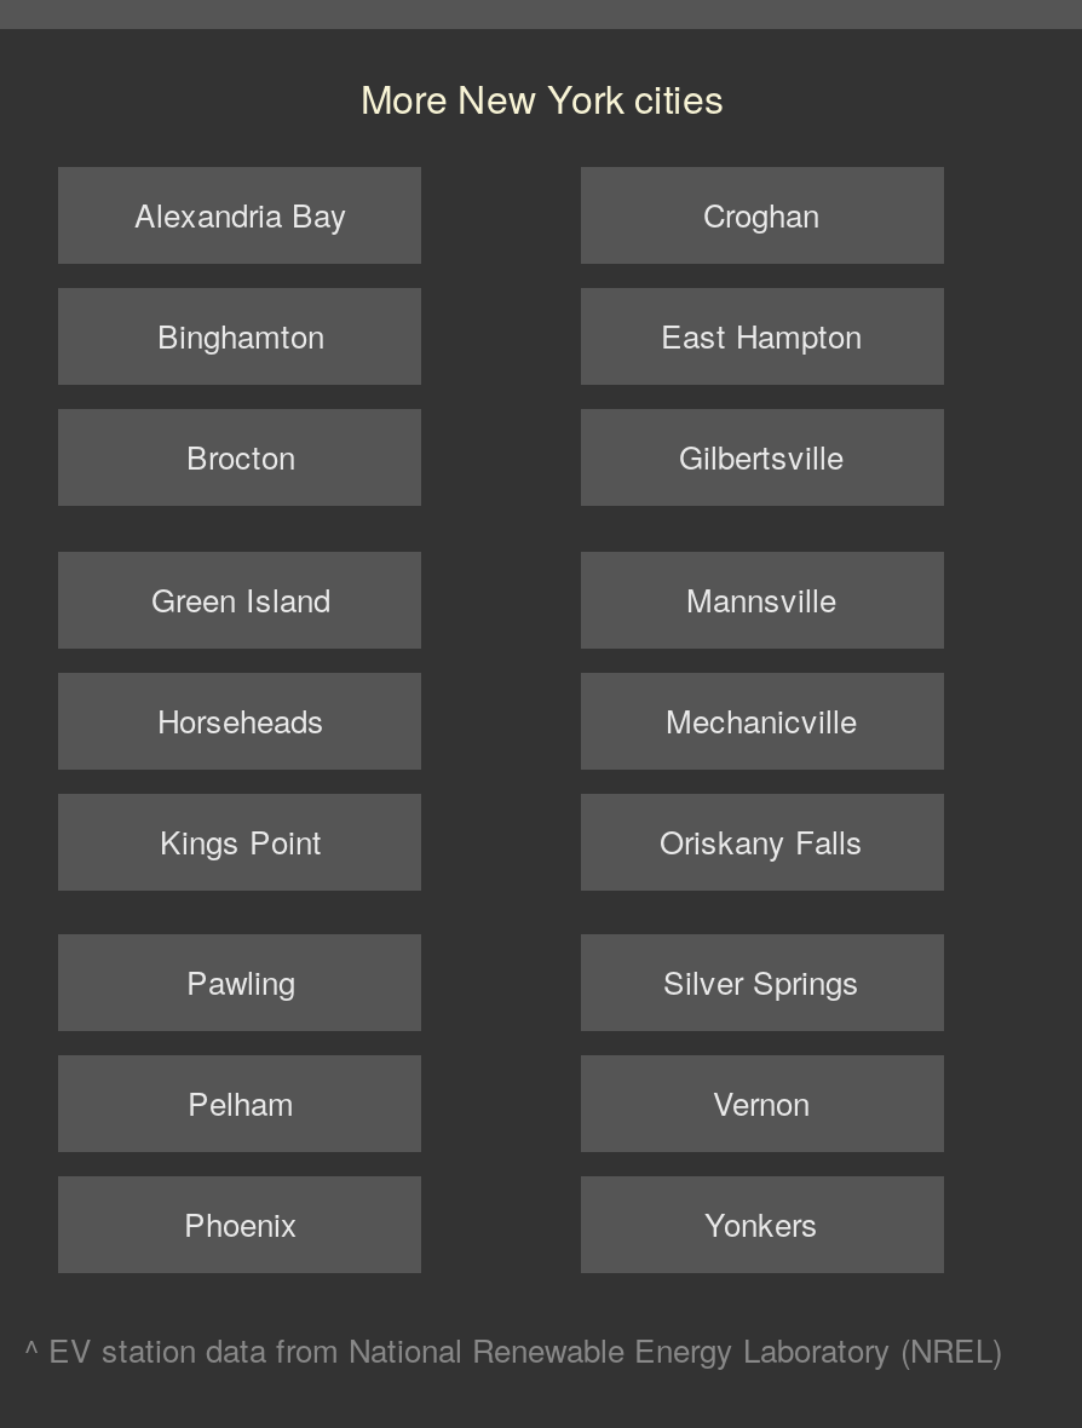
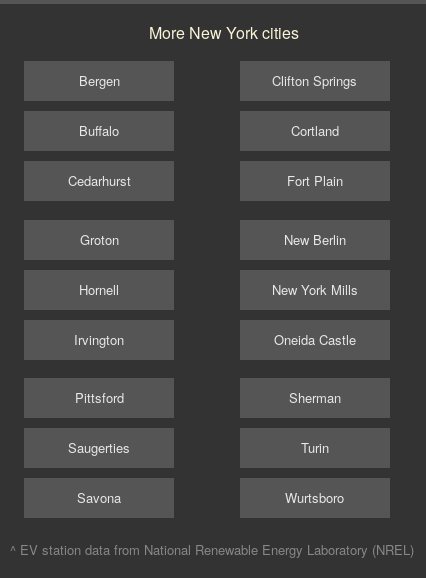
- Alexandria Bay
+ Bergen

- Croghan
+ Clifton Springs

- Binghamton
+ Buffalo

- East Hampton
+ Cortland

- Brocton
+ Cedarhurst

- Gilbertsville
+ Fort Plain

- Green Island
+ Groton

- Mannsville
+ New Berlin

- Horseheads
+ Hornell

- Mechanicville
+ New York Mills

- Kings Point
+ Irvington

- Oriskany Falls
+ Oneida Castle

- Pawling
+ Pittsford

- Silver Springs
+ Sherman

- Pelham
+ Saugerties

- Vernon
+ Turin

- Phoenix
+ Savona

- Yonkers
+ Wurtsboro
